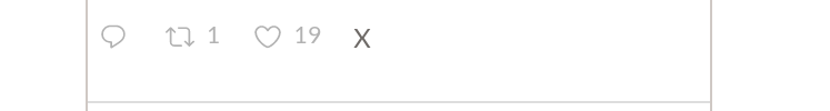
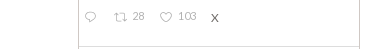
- 1
- 19
+ 28
+ 103
